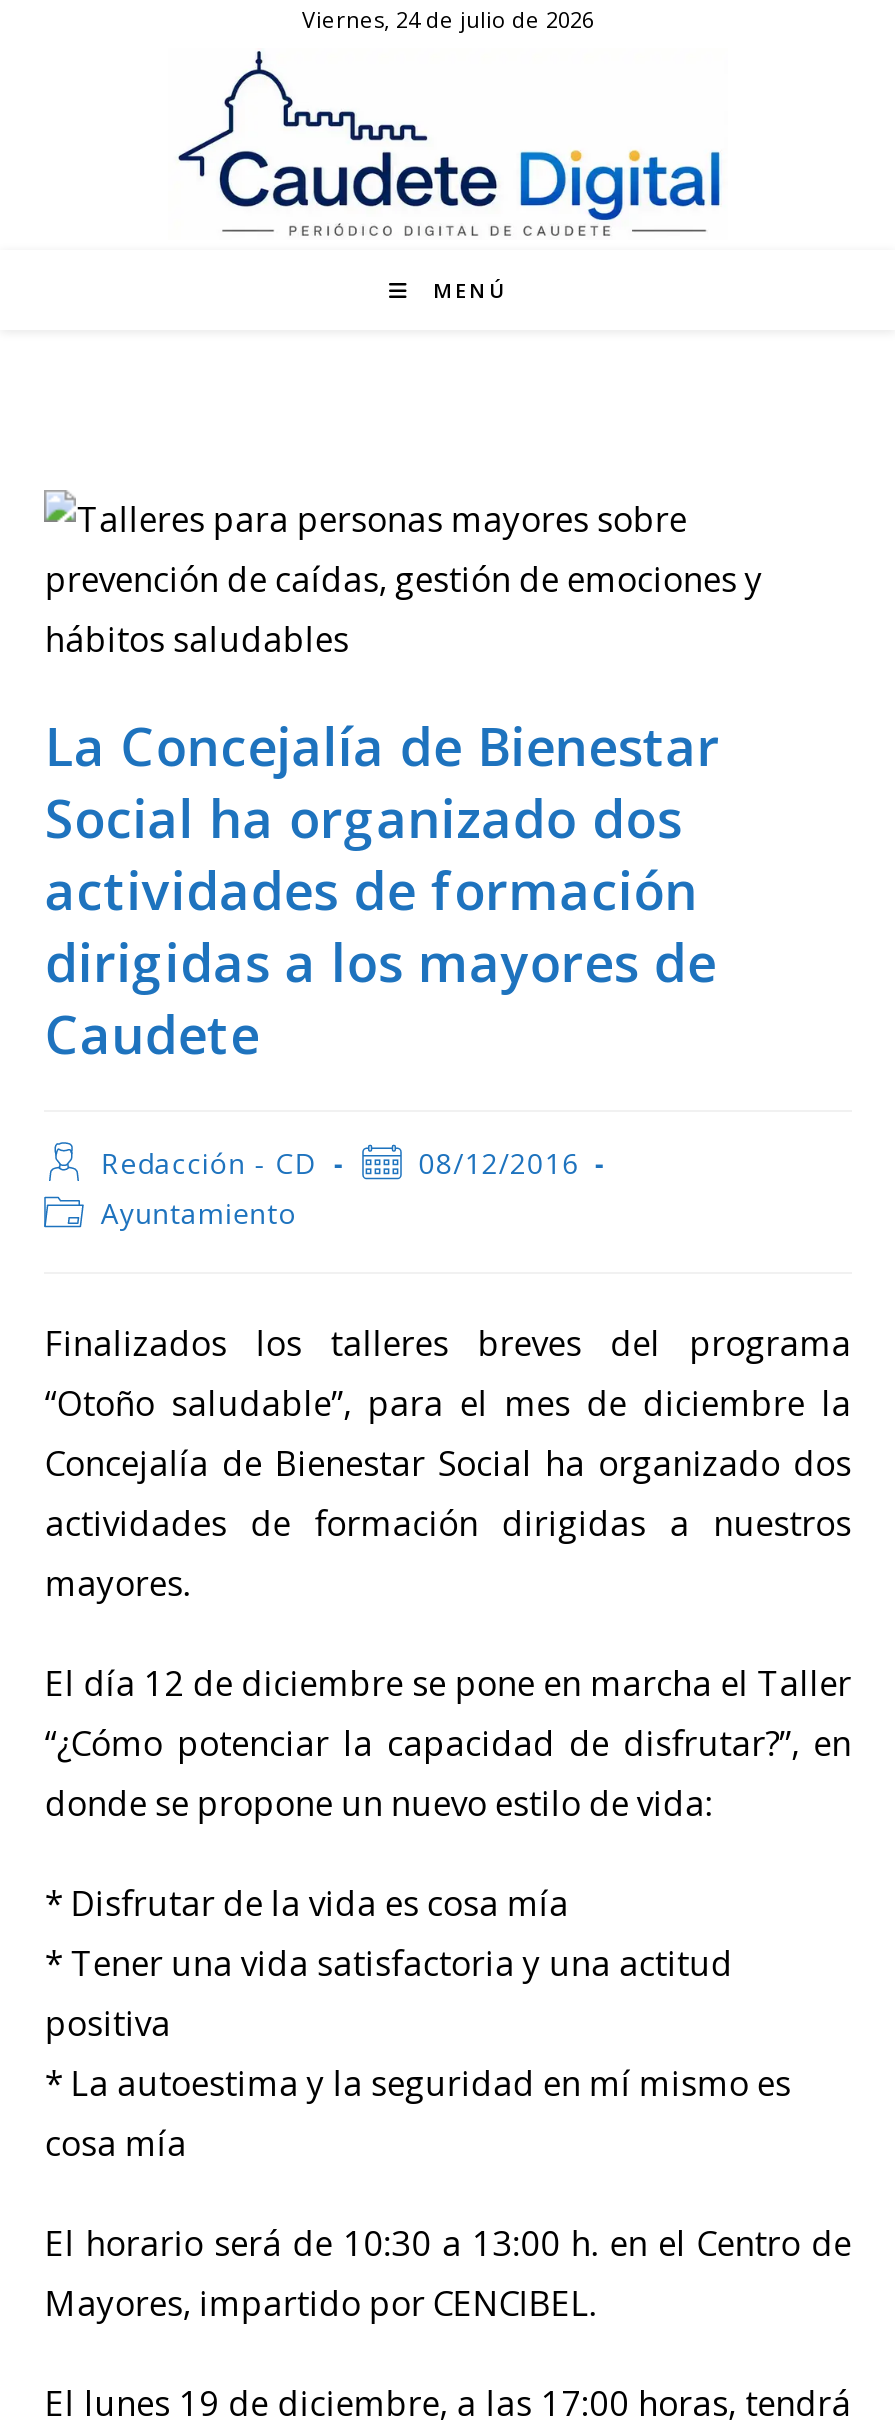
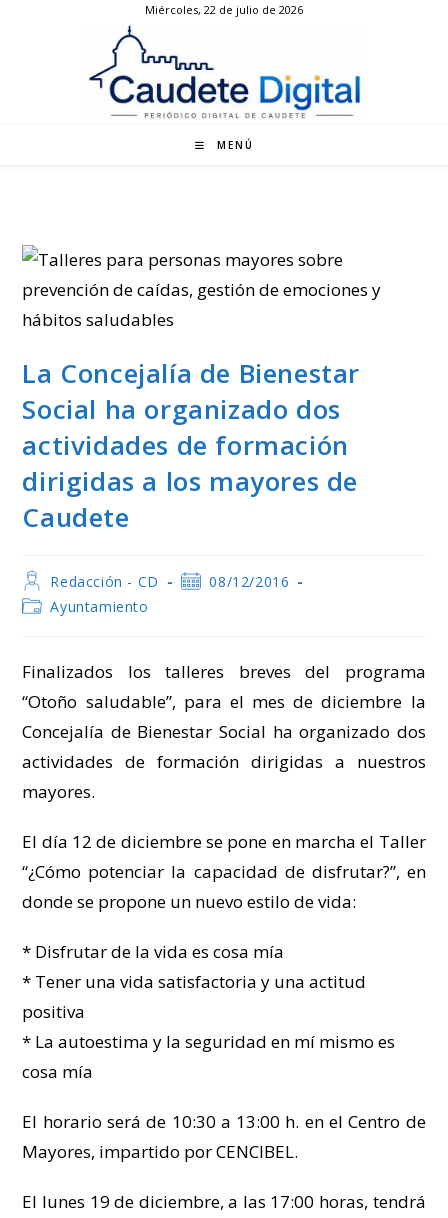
- Viernes, 24 de julio de 2026
+ Miércoles, 22 de julio de 2026
